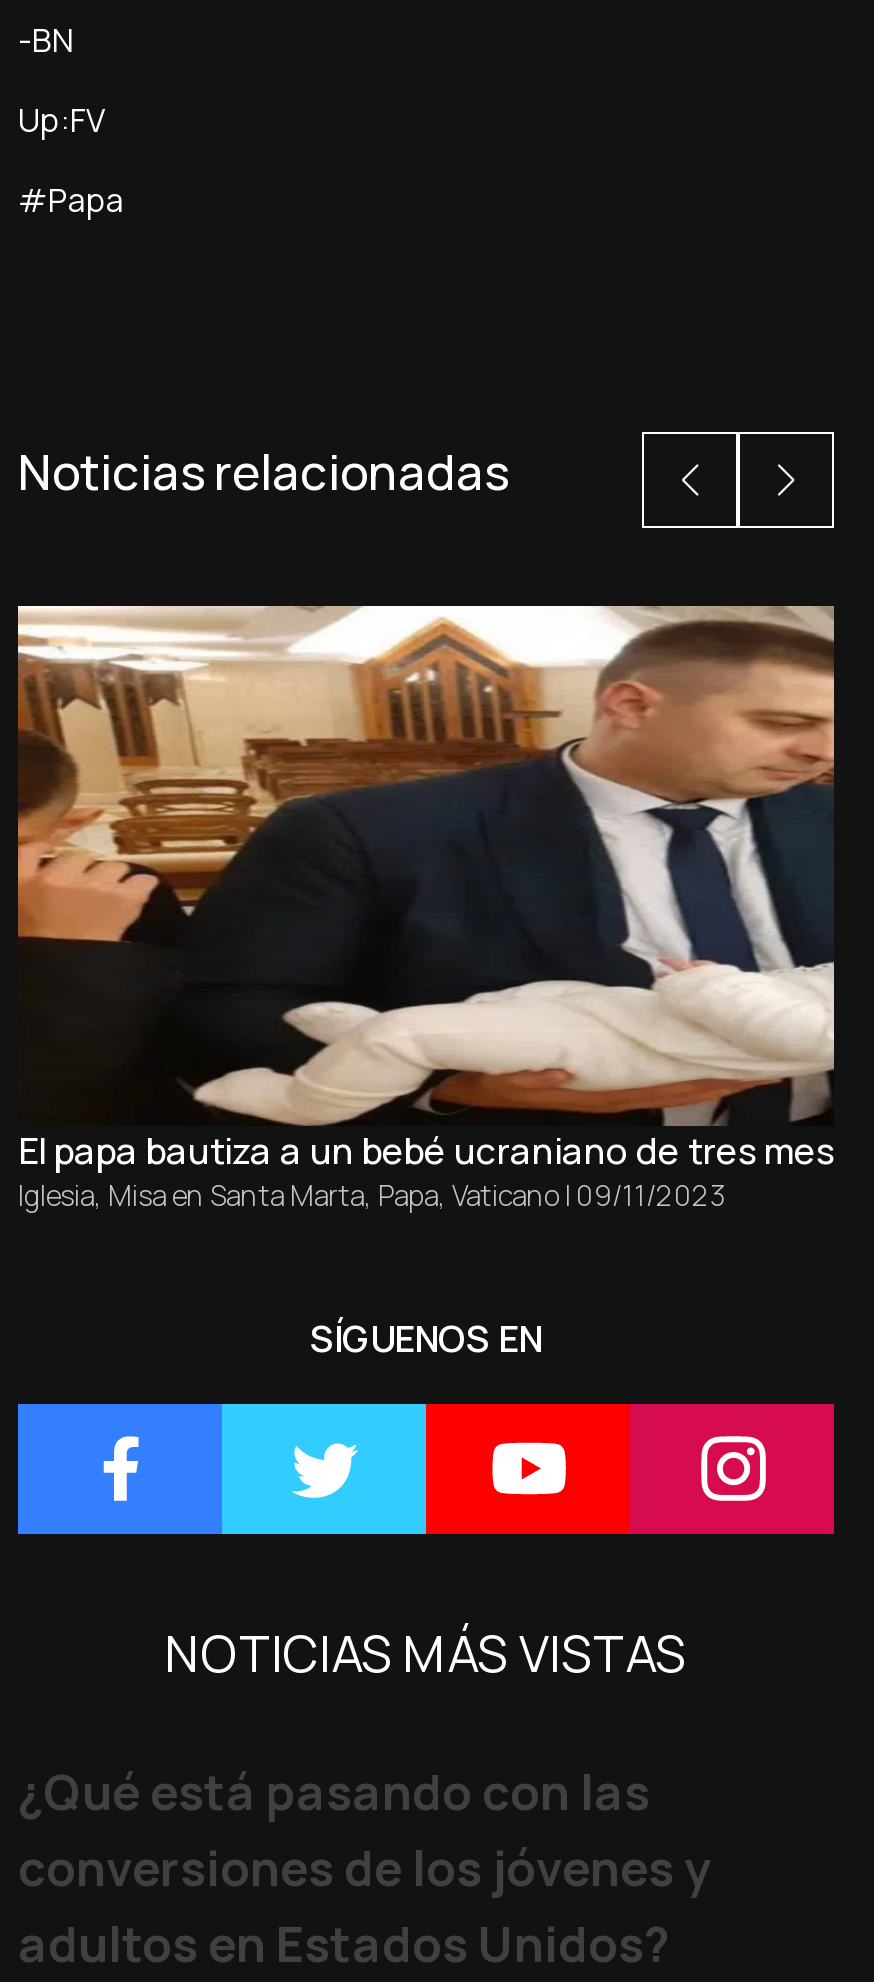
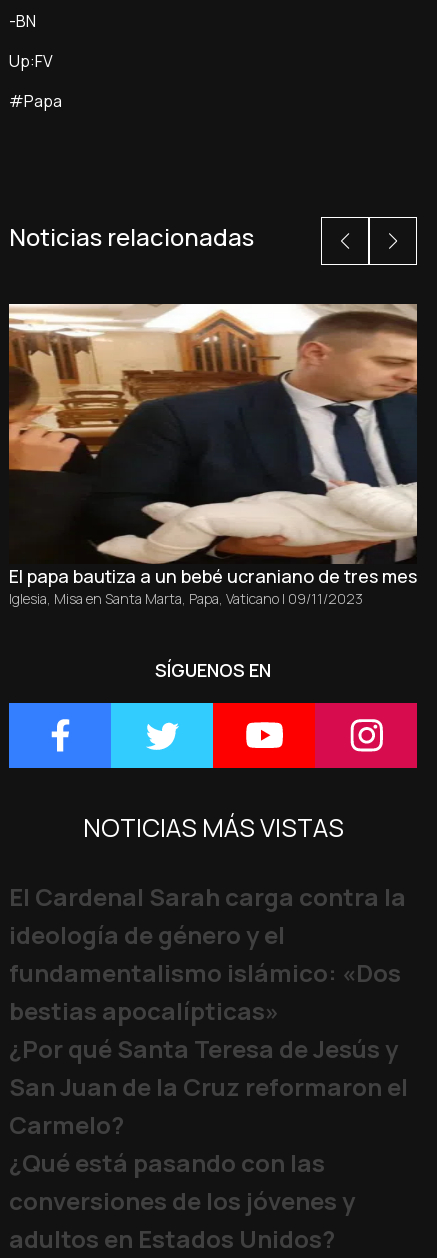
+ El Cardenal Sarah carga contra la
+ ideología de género y el
+ fundamentalismo islámico: «Dos
+ bestias apocalípticas»
+ ¿Por qué Santa Teresa de Jesús y
+ San Juan de la Cruz reformaron el
+ Carmelo?
